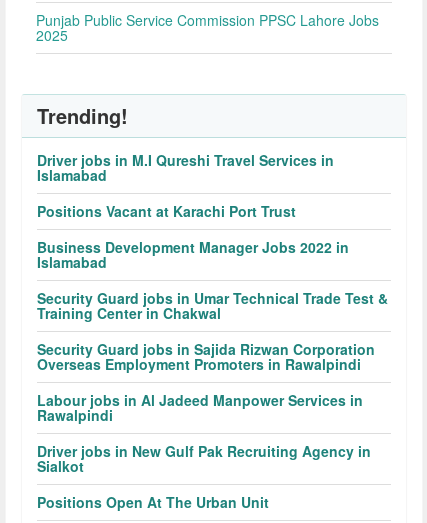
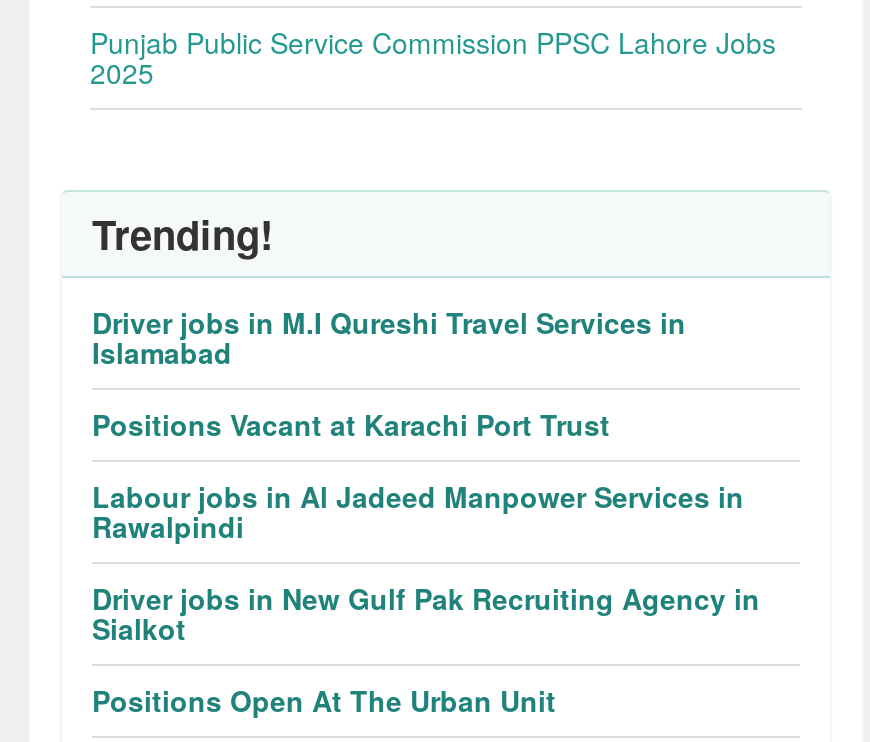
- Business Development Manager Jobs 2022 in
- Islamabad
- Security Guard jobs in Umar Technical Trade Test &
- Training Center in Chakwal
- Security Guard jobs in Sajida Rizwan Corporation
- Overseas Employment Promoters in Rawalpindi
